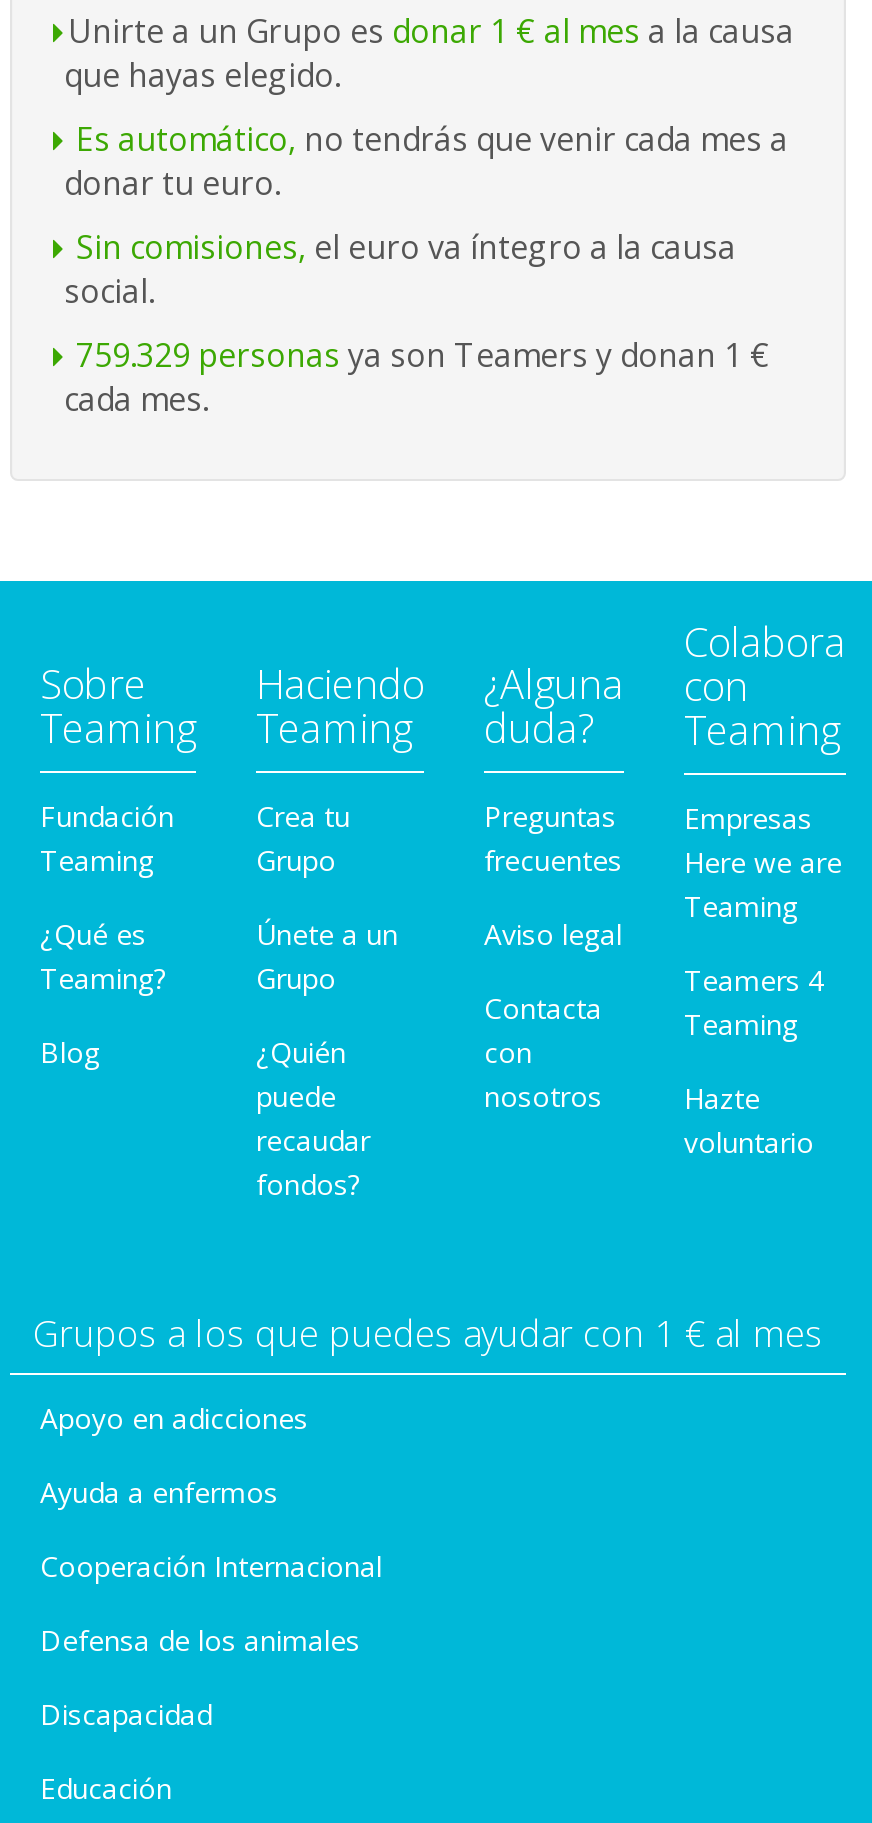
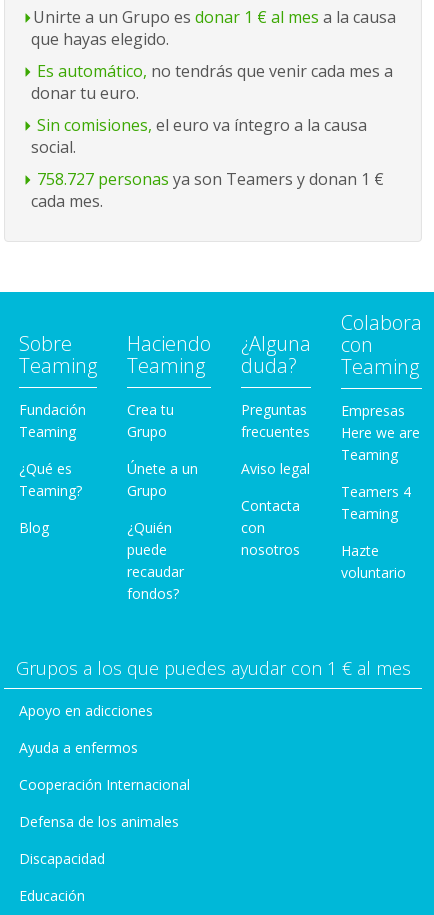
- 759.329 personas ya son Teamers y donan 1 €
+ 758.727 personas ya son Teamers y donan 1 €
